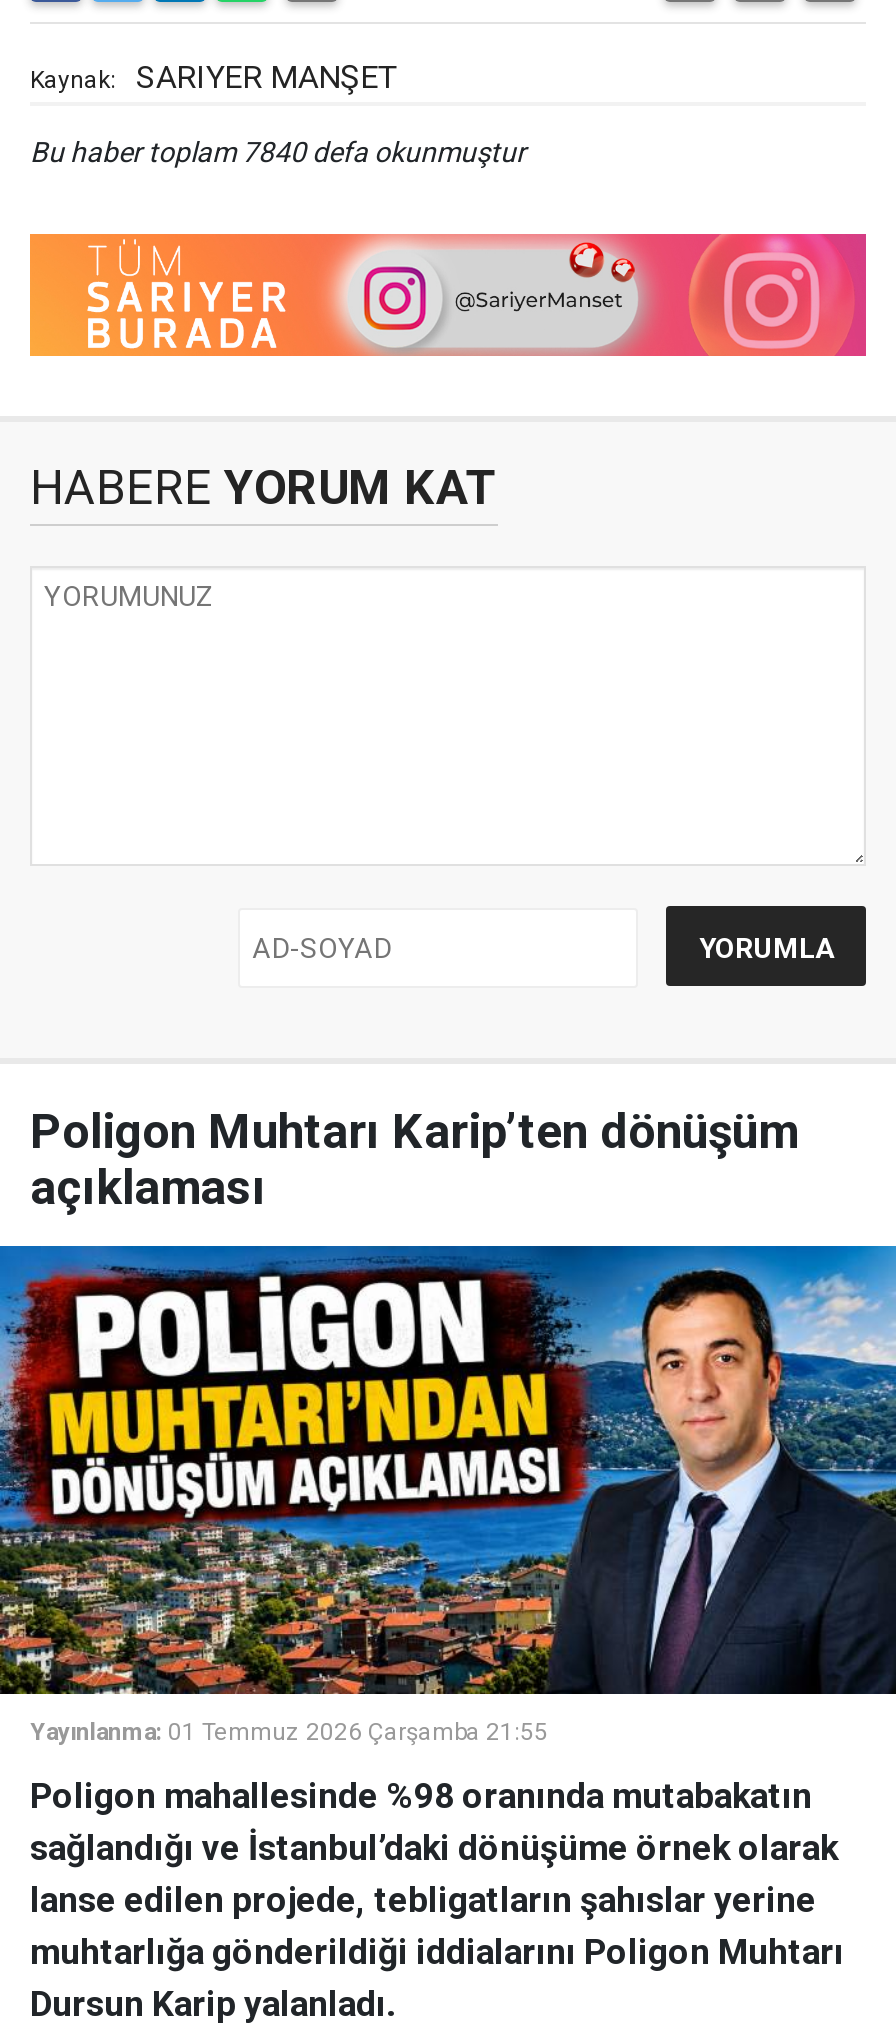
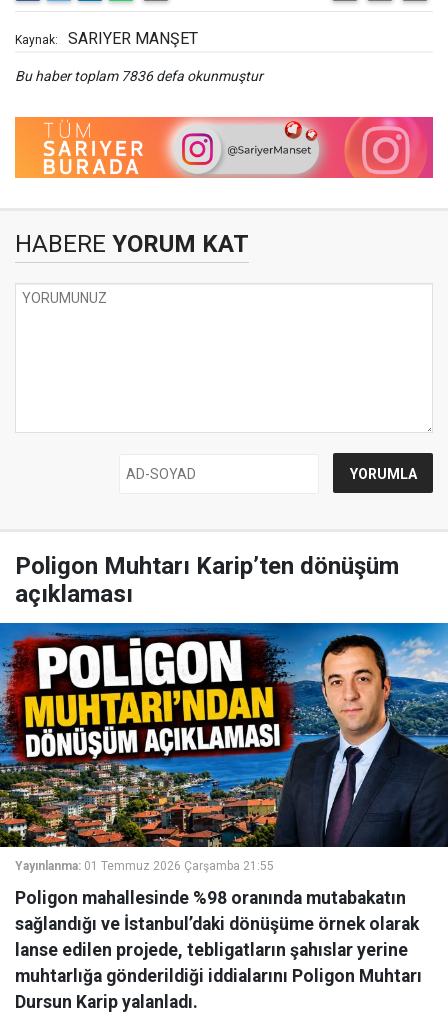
- Bu haber toplam 7840 defa okunmuştur
+ Bu haber toplam 7836 defa okunmuştur
